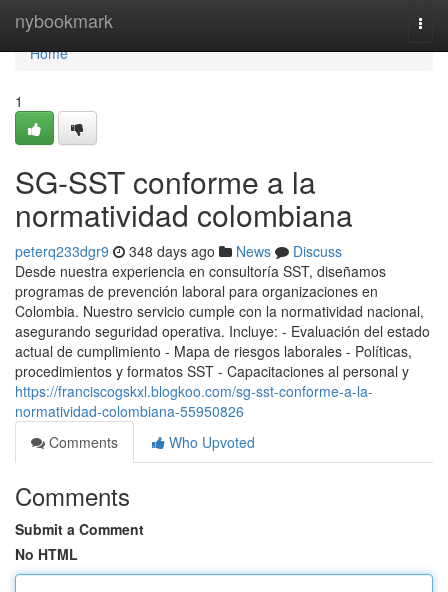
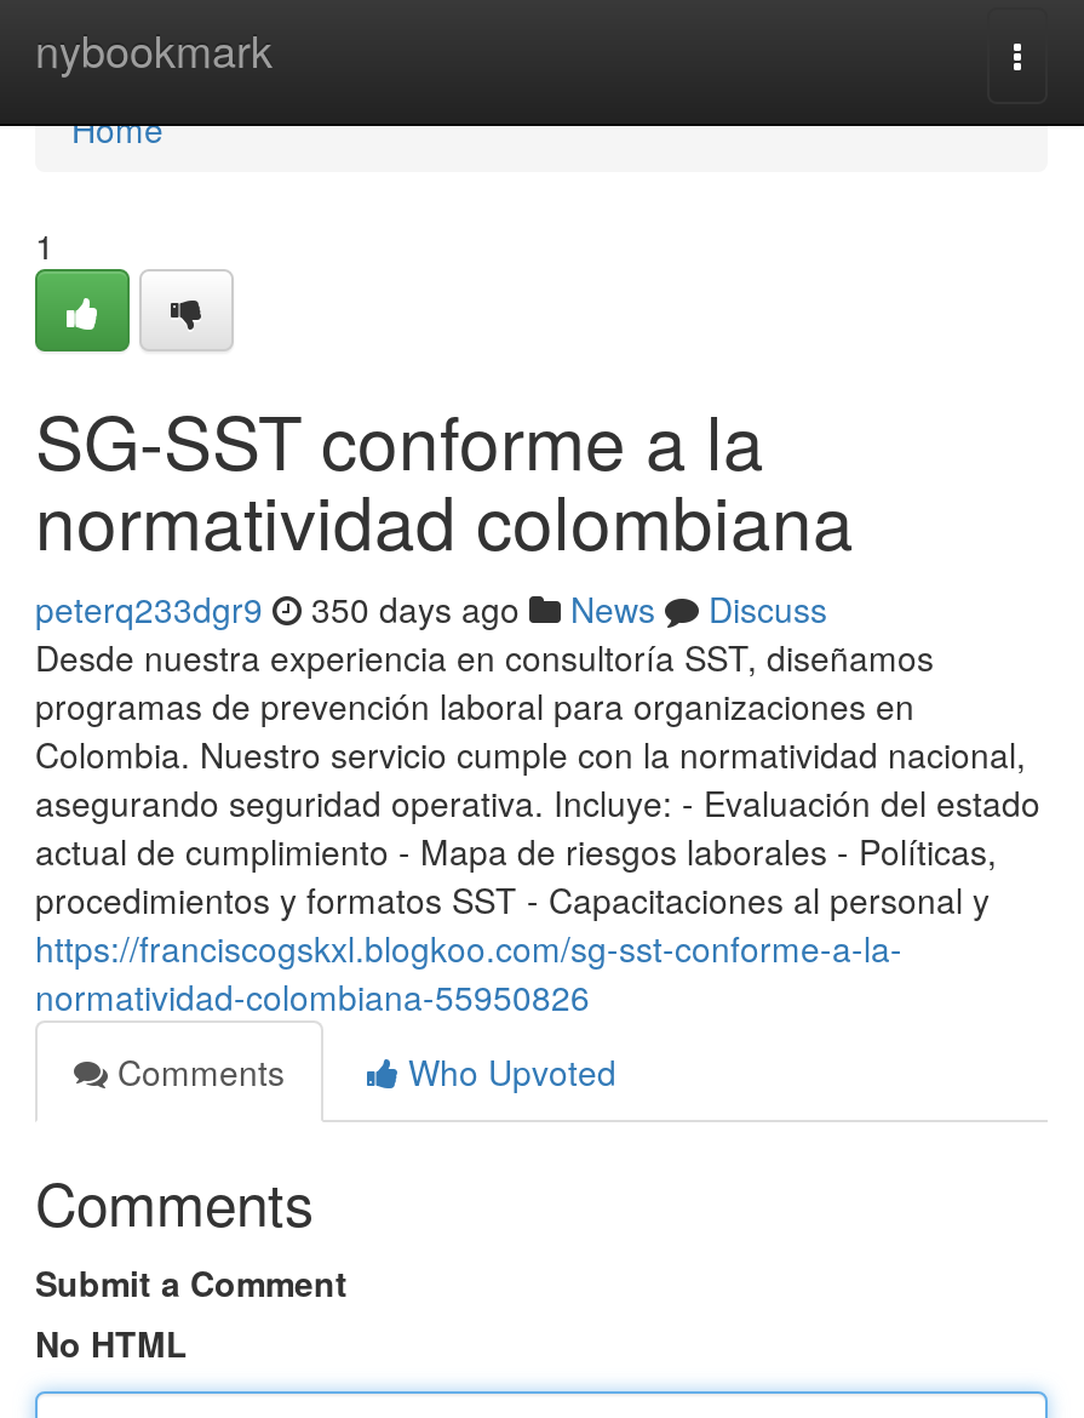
- peterq233dgr9 348 days ago News Discuss
+ peterq233dgr9 350 days ago News Discuss
